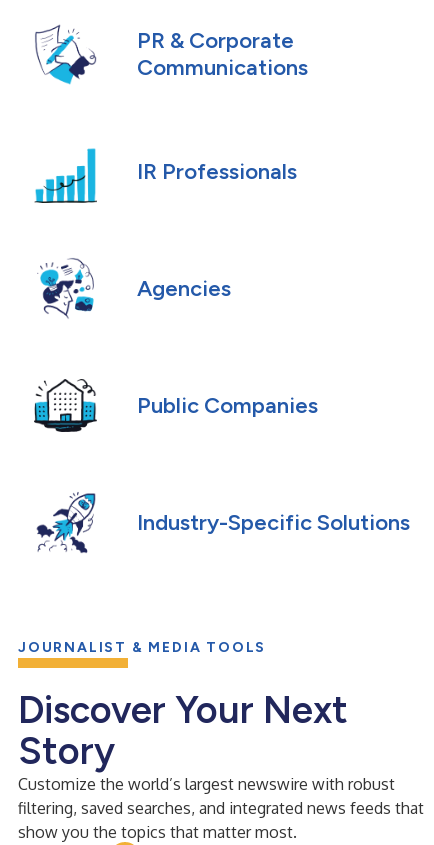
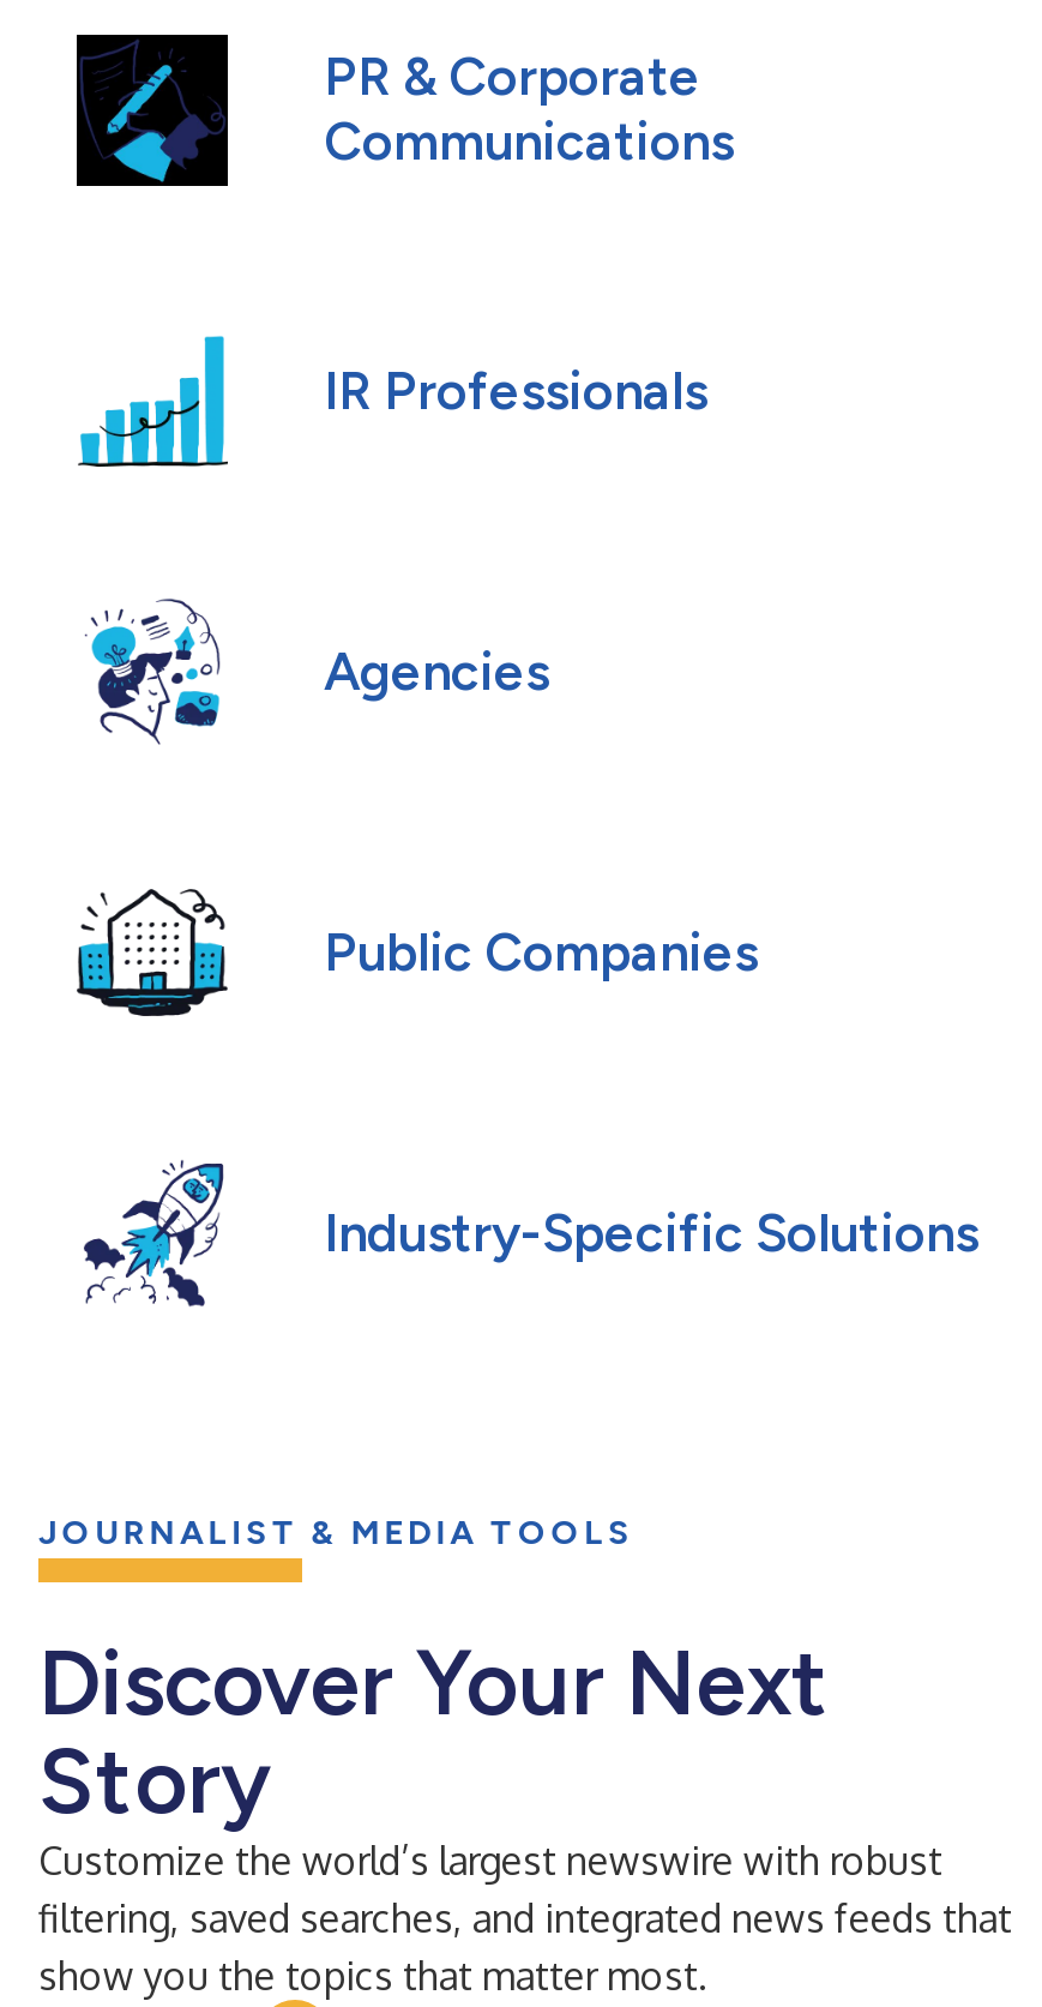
- [image]
+ [image]
